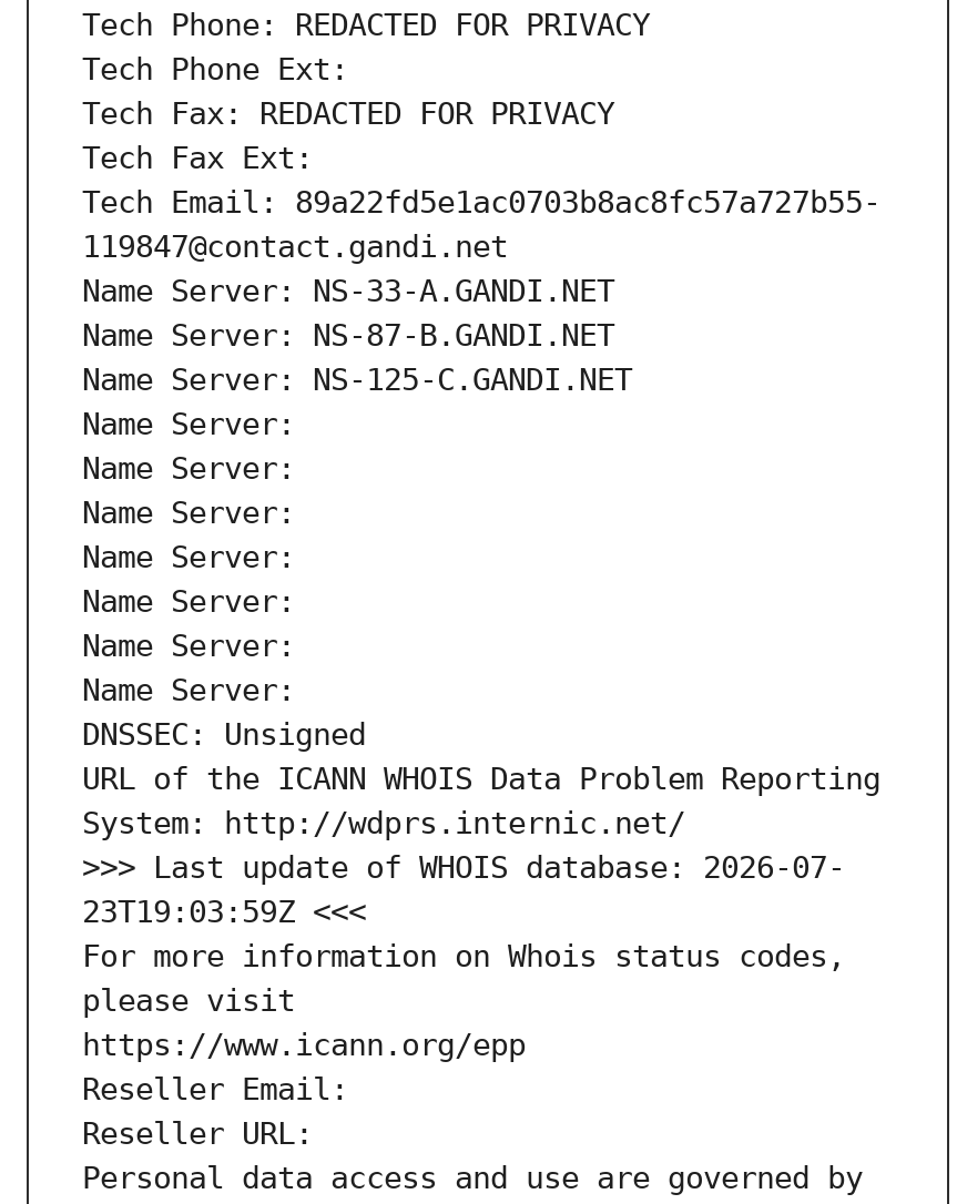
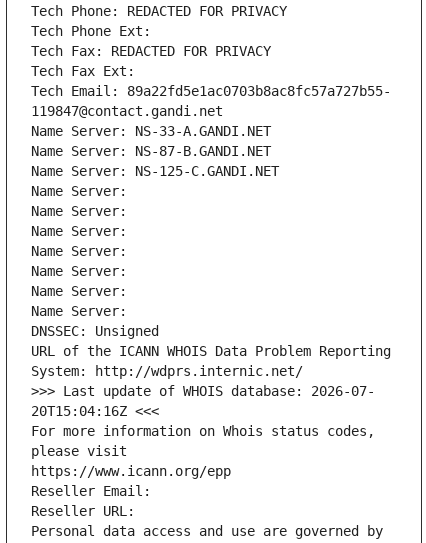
- 23T19:03:59Z <<<
+ 20T15:04:16Z <<<
